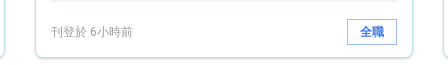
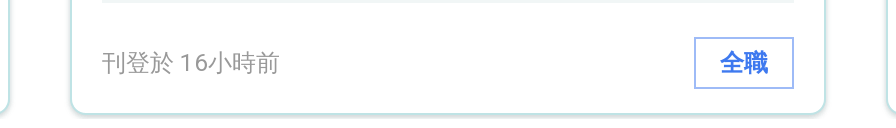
- 刊登於 6小時前
+ 刊登於 16小時前
